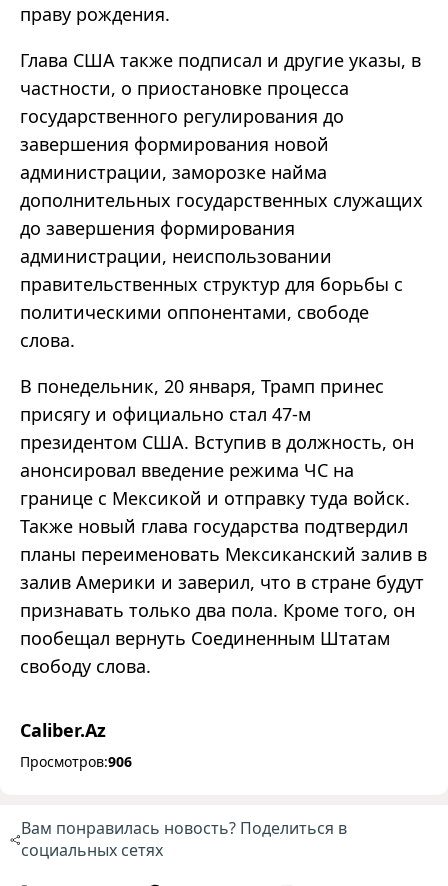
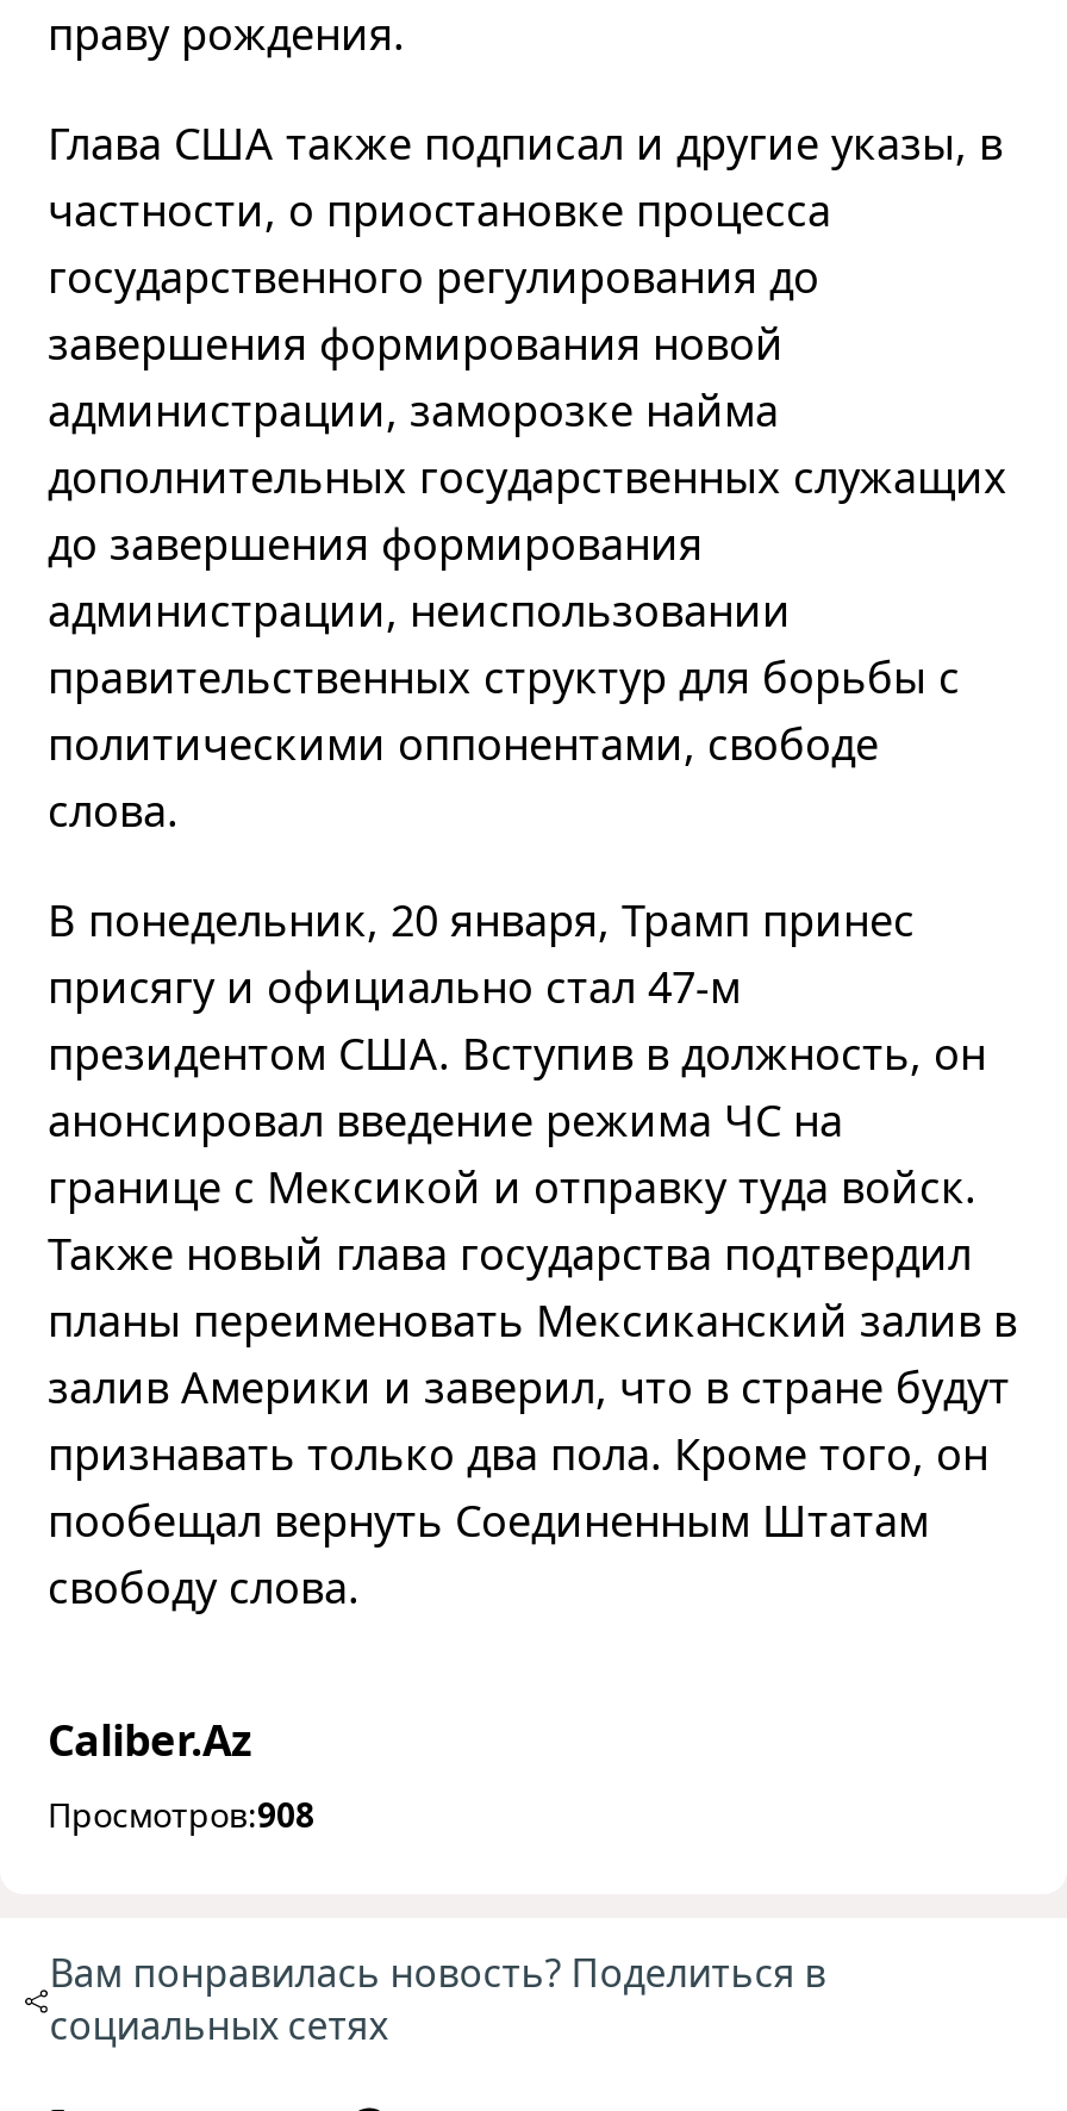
- Просмотров:906
+ Просмотров:908
